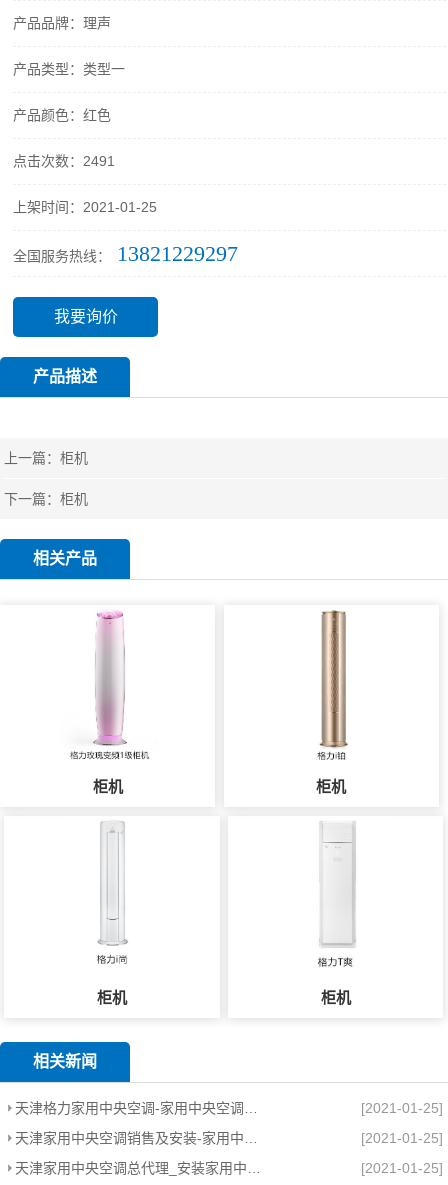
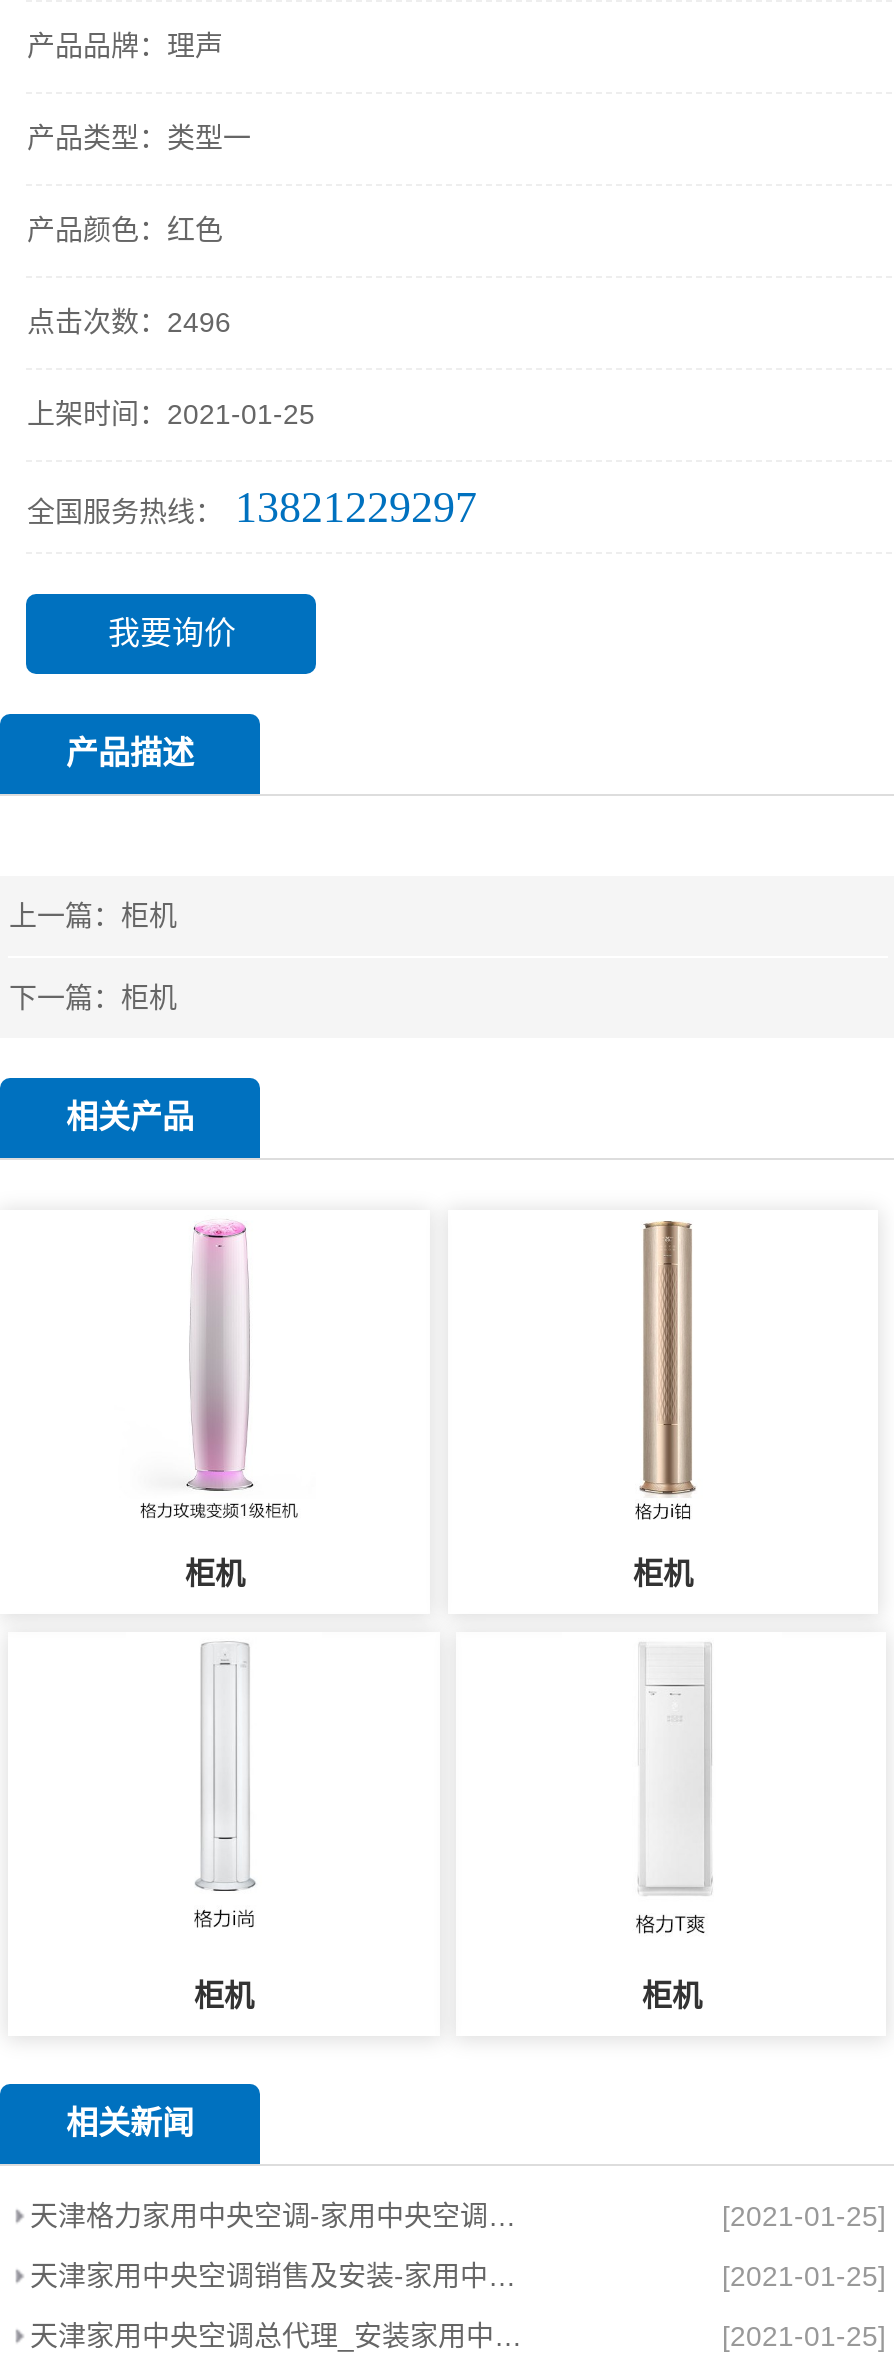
- 点击次数：2491
+ 点击次数：2496
